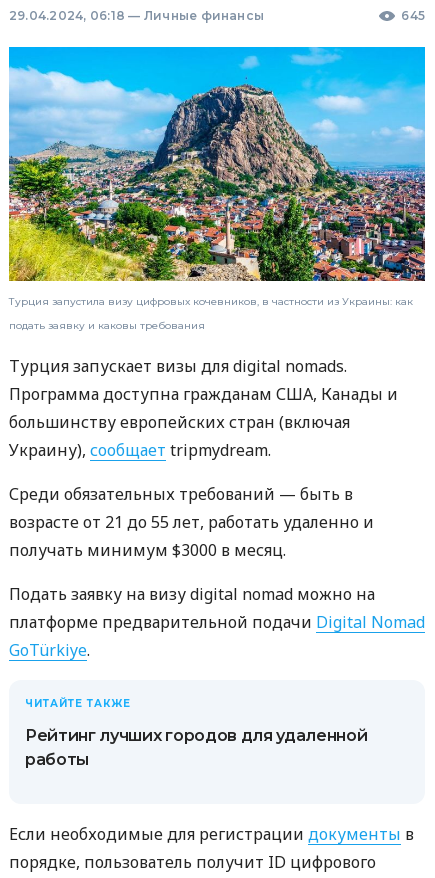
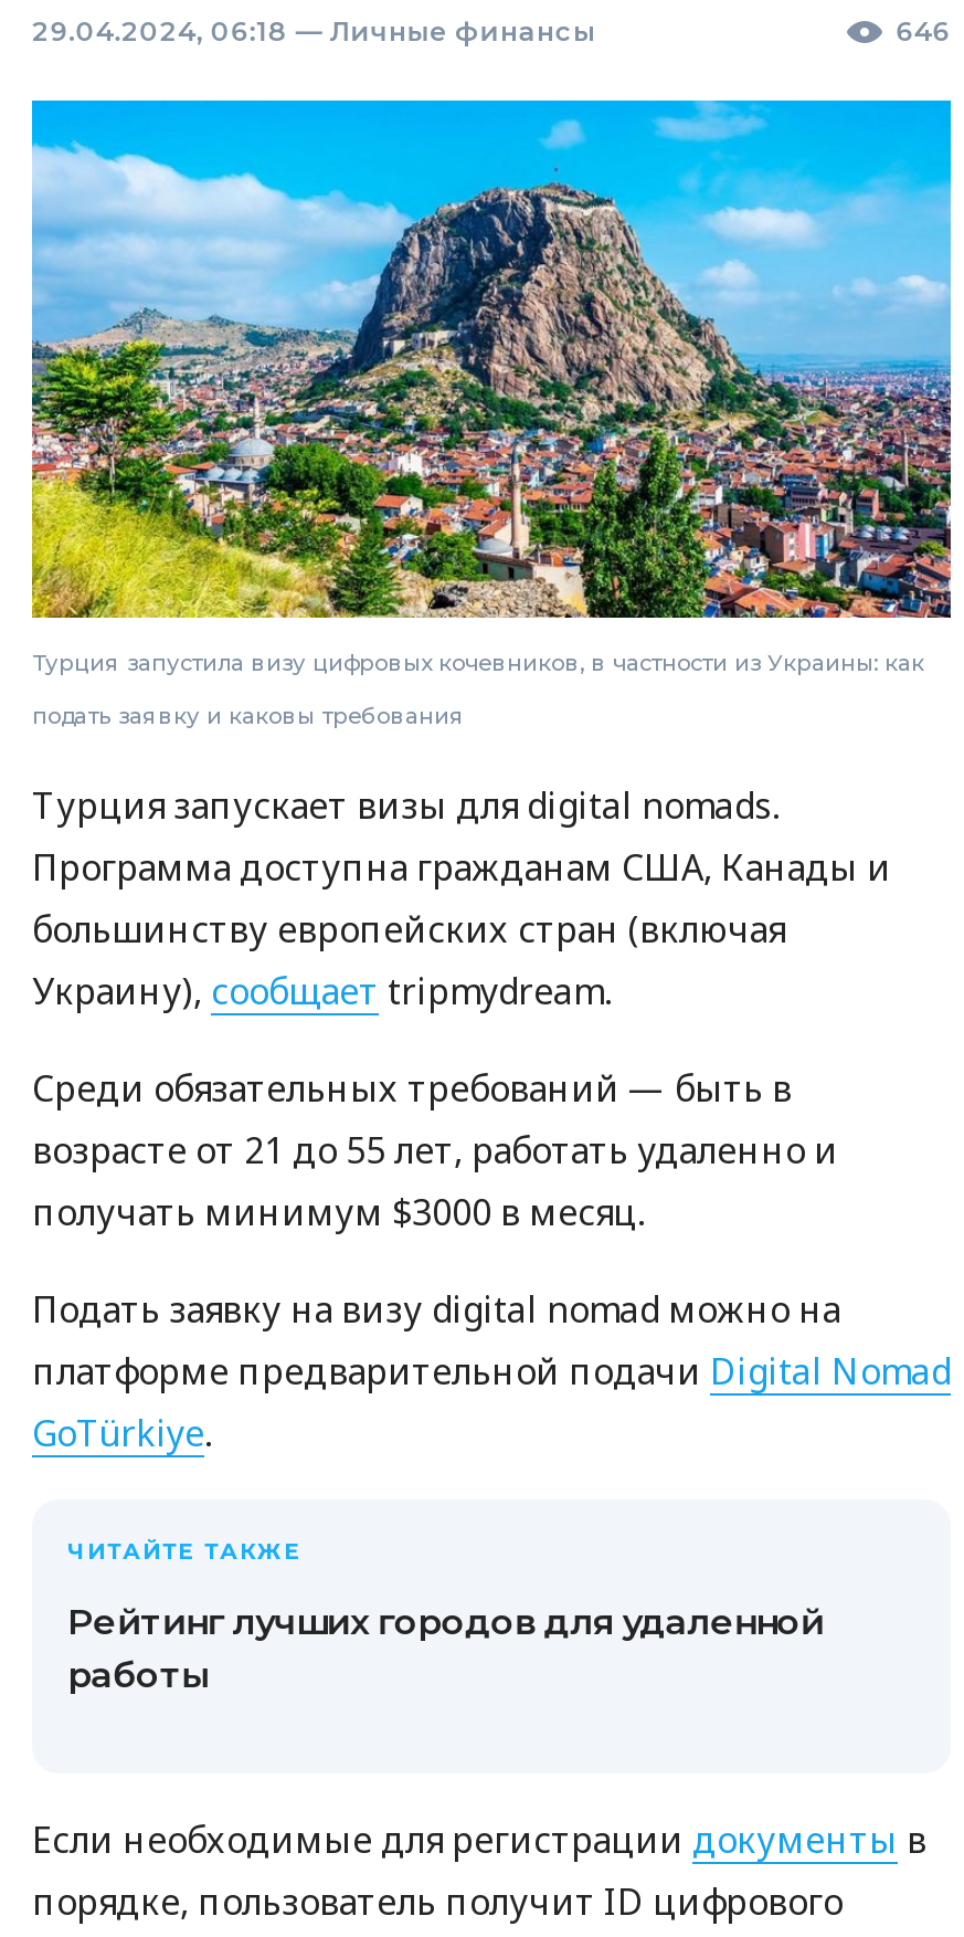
- 645
+ 646
